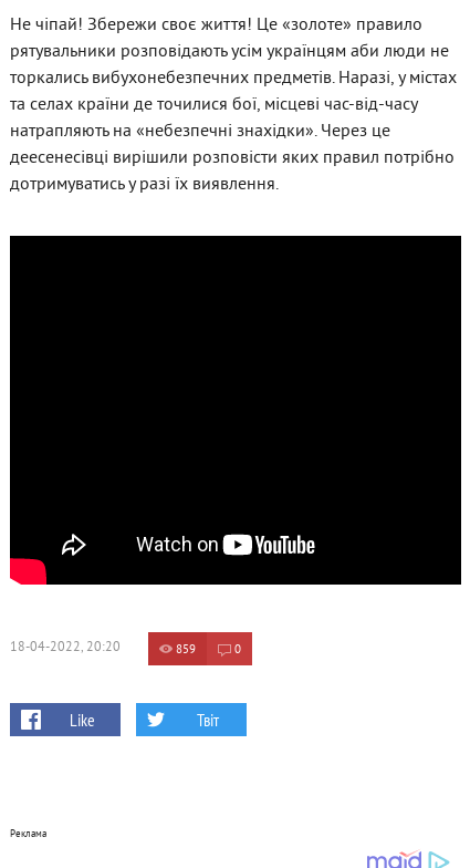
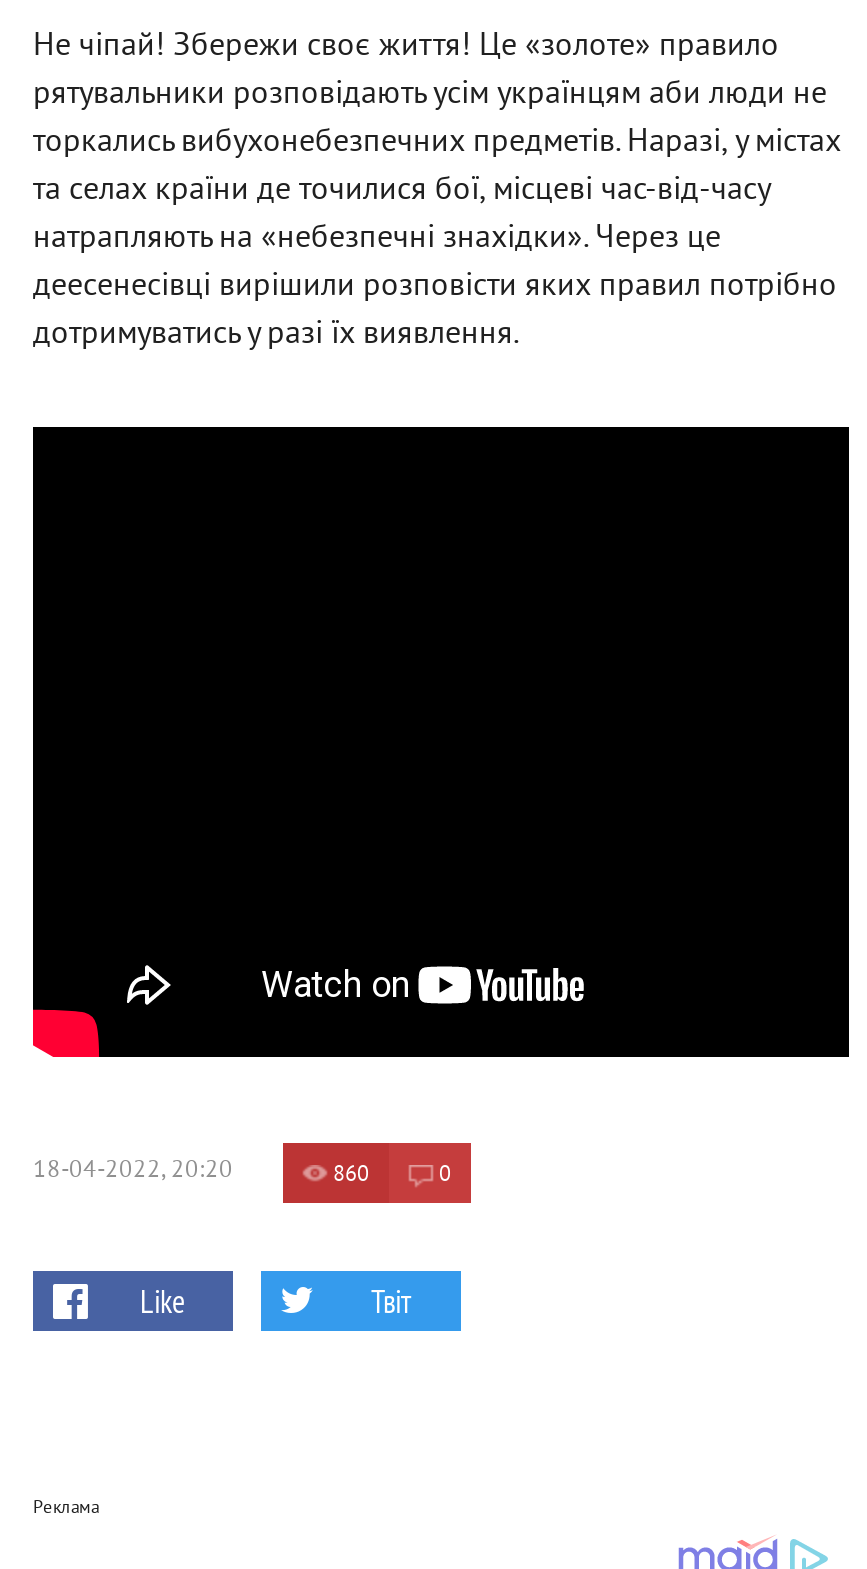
- 859
+ 860
